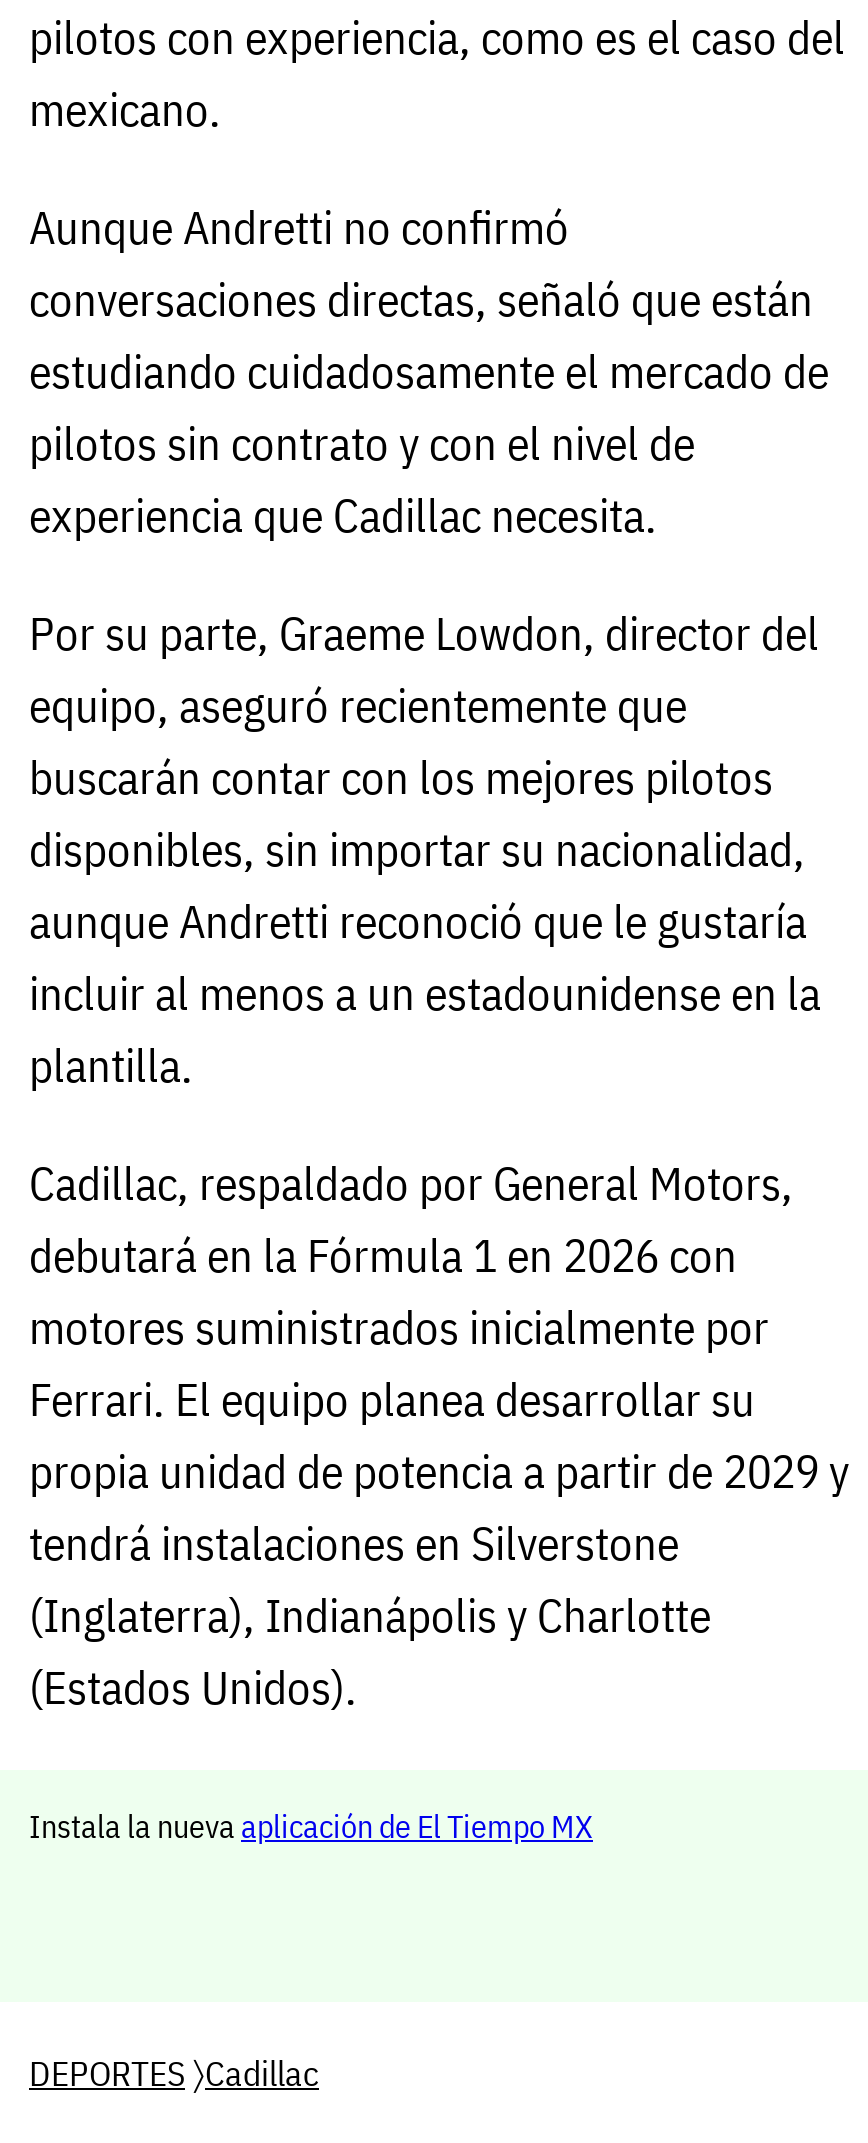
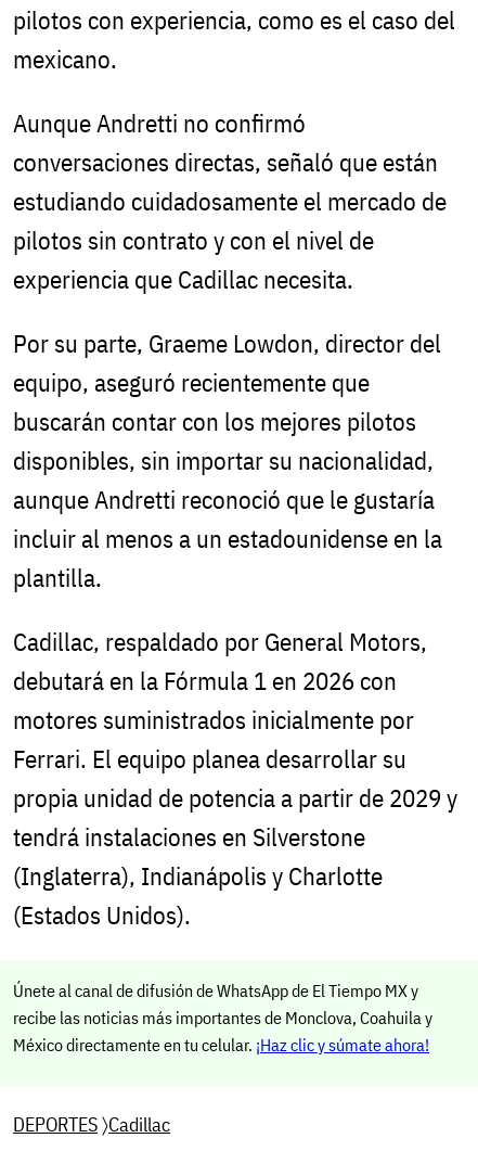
- Instala la nueva aplicación de El Tiempo MX
+ Únete al canal de difusión de WhatsApp de El Tiempo MX y
+ recibe las noticias más importantes de Monclova, Coahuila y
+ México directamente en tu celular. ¡Haz clic y súmate ahora!
